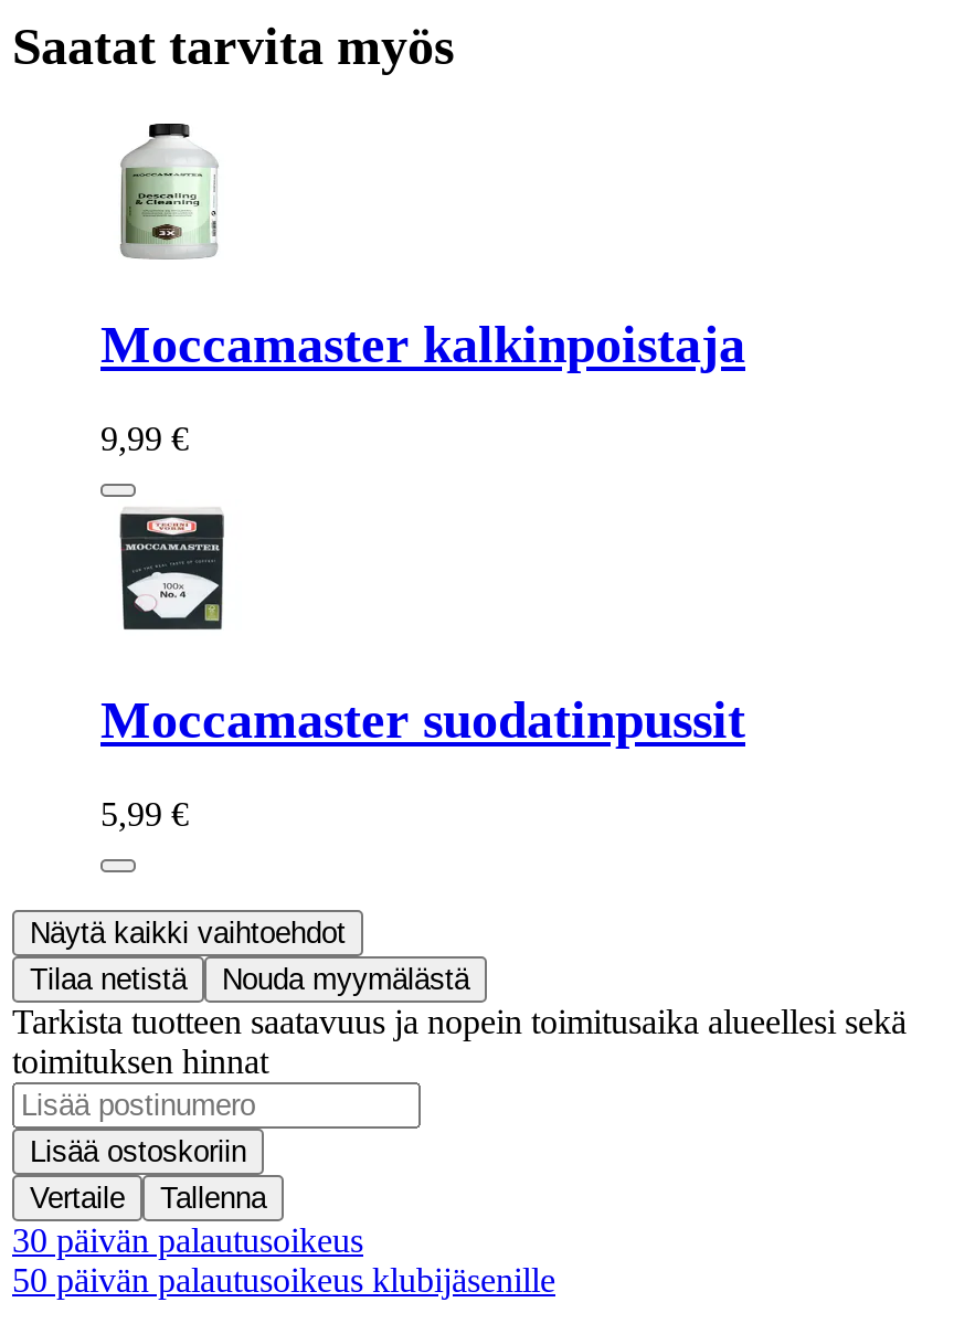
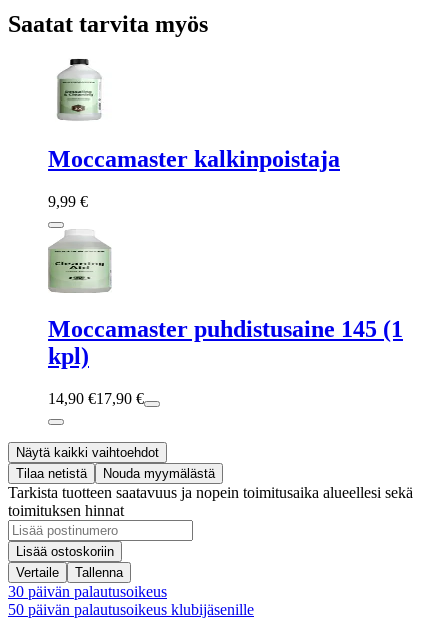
- [image]
- Moccamaster suodatinpussit
+ [image]
+ Moccamaster puhdistusaine 145 (1
+ kpl)

- 5,99 €
+ 14,90 €17,90 €
